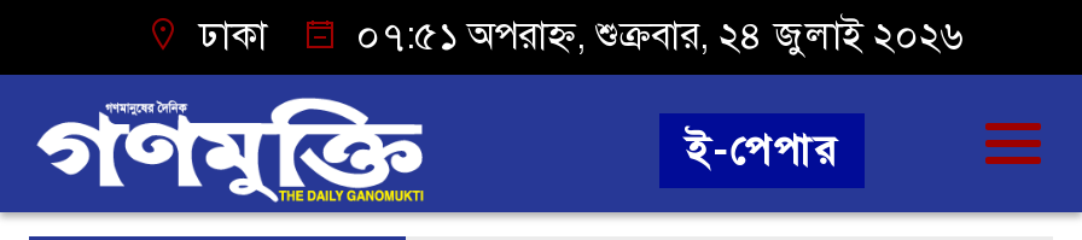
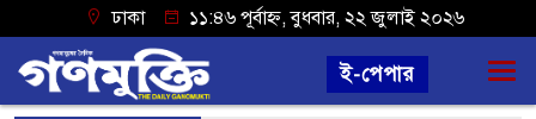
- ০৭:৫১ অপরাহ্ন, শুক্রবার, ২৪ জুলাই ২০২৬
+ ১১:৪৬ পূর্বাহ্ন, বুধবার, ২২ জুলাই ২০২৬
